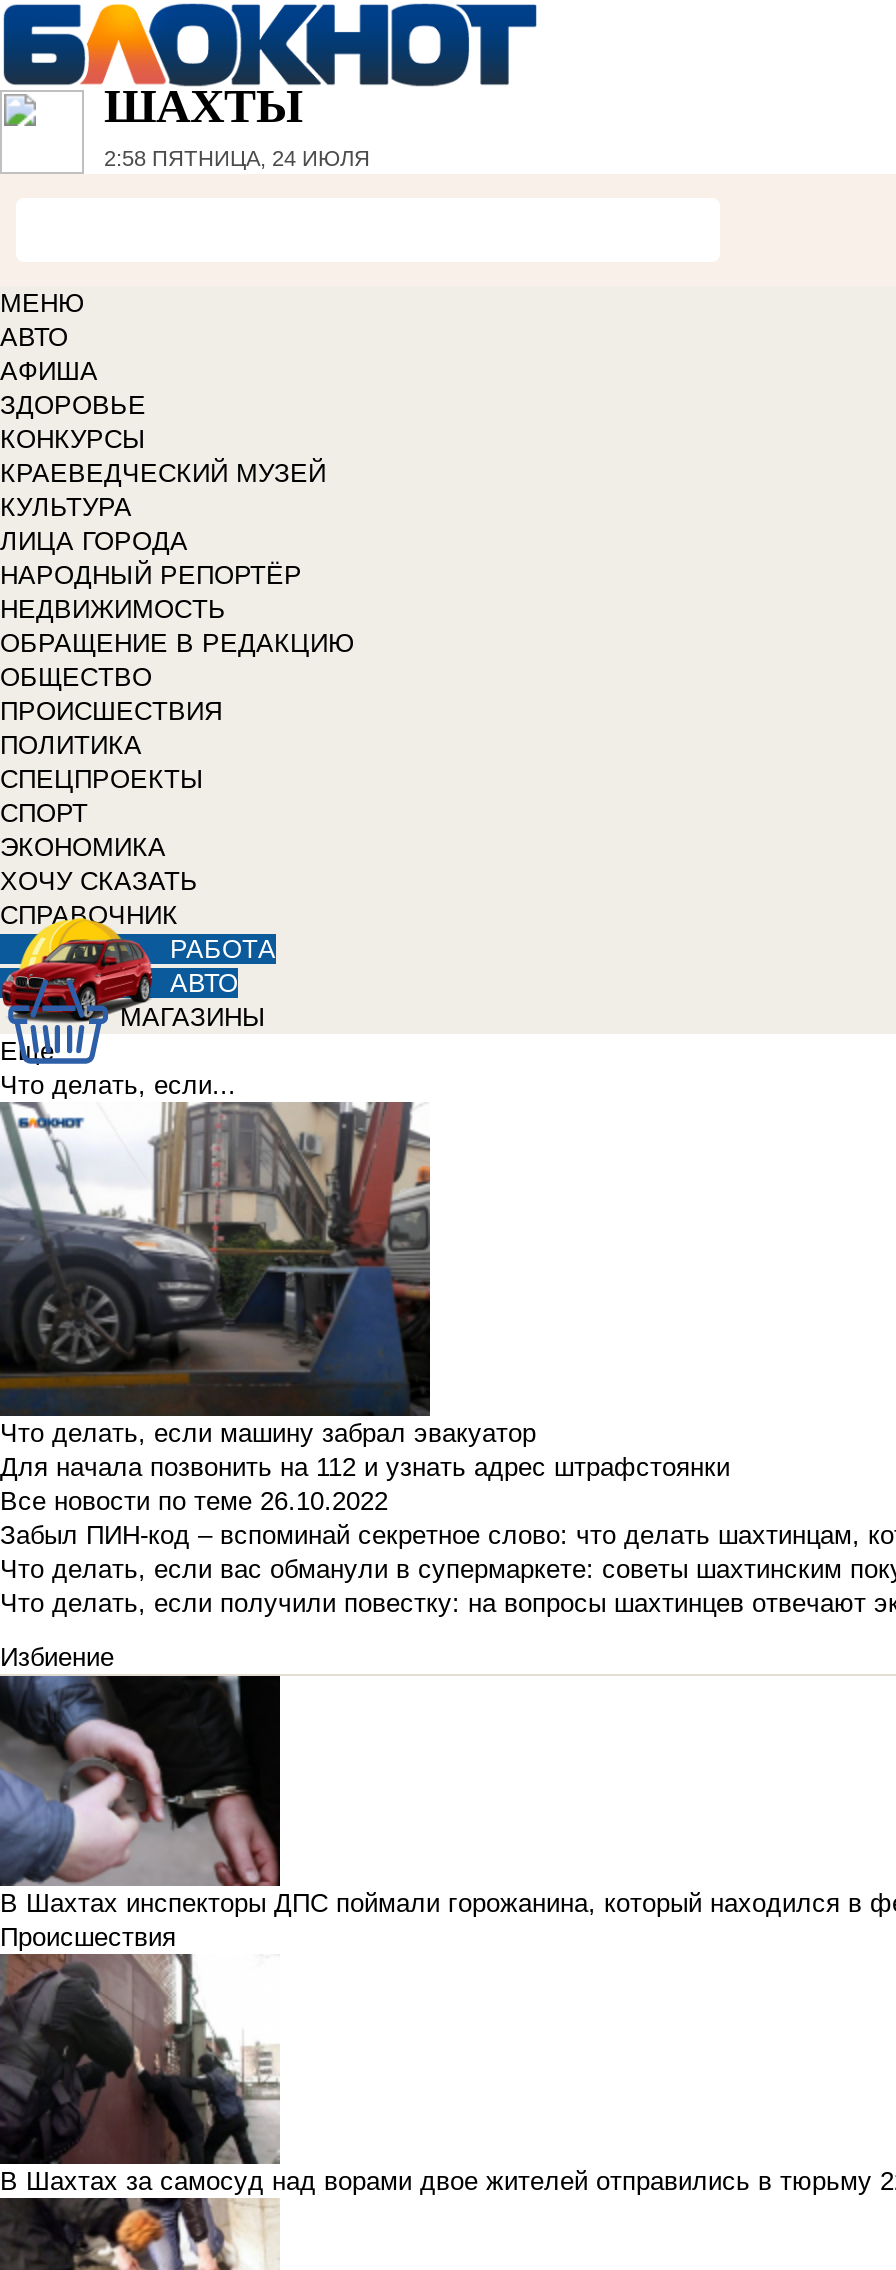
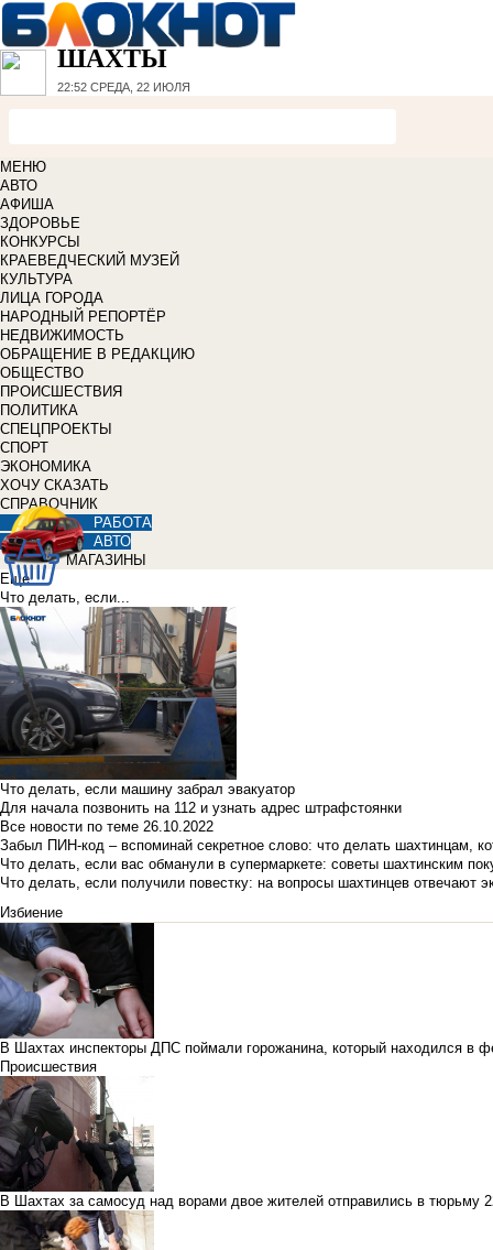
- 2:58 ПЯТНИЦА, 24 ИЮЛЯ
+ 22:52 СРЕДА, 22 ИЮЛЯ
